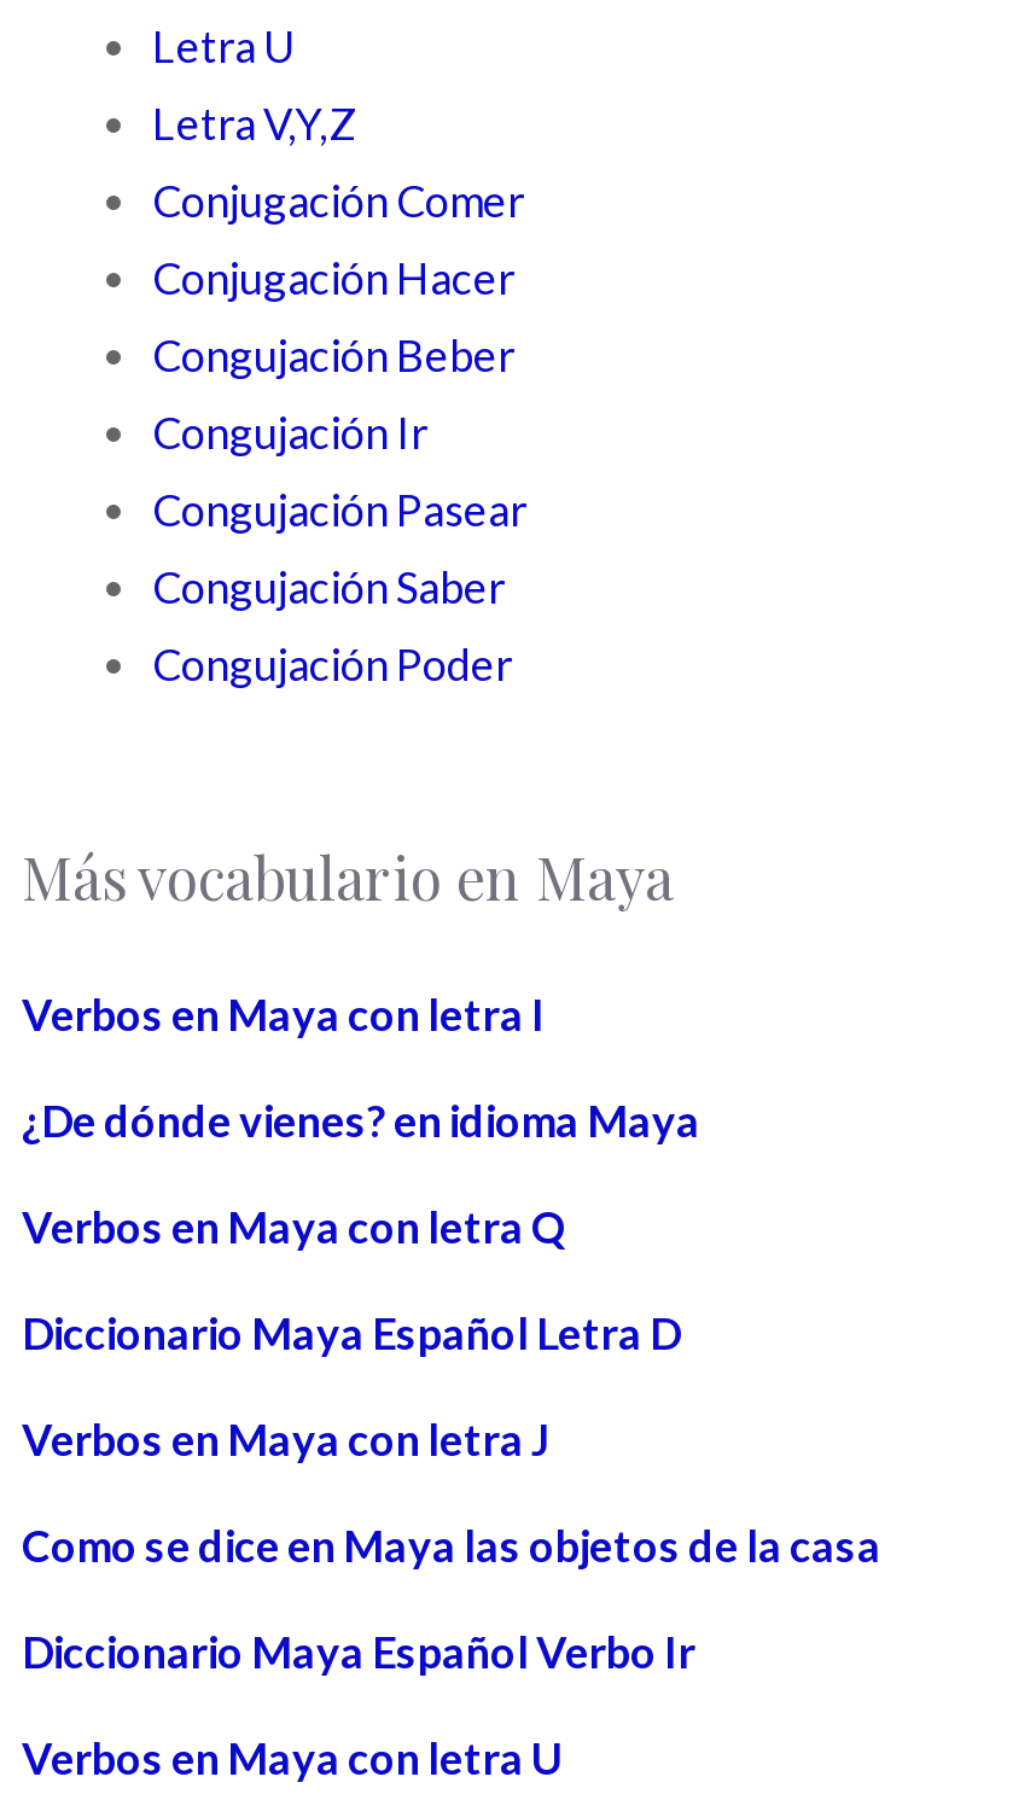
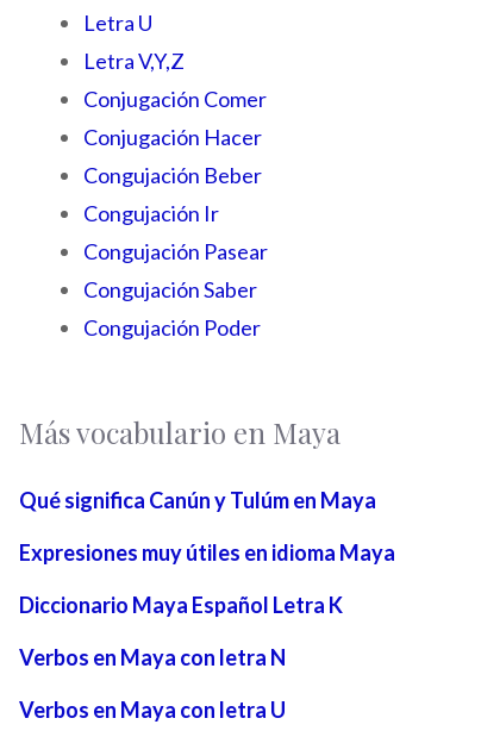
- Verbos en Maya con letra I
- ¿De dónde vienes? en idioma Maya
- Verbos en Maya con letra Q
- Diccionario Maya Español Letra D
- Verbos en Maya con letra J
- Como se dice en Maya las objetos de la casa
- Diccionario Maya Español Verbo Ir
+ Qué significa Canún y Tulúm en Maya
+ Expresiones muy útiles en idioma Maya
+ Diccionario Maya Español Letra K
+ Verbos en Maya con letra N
